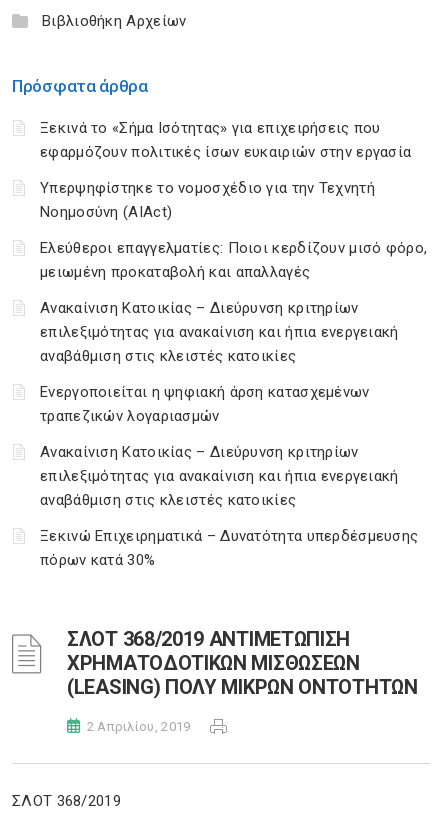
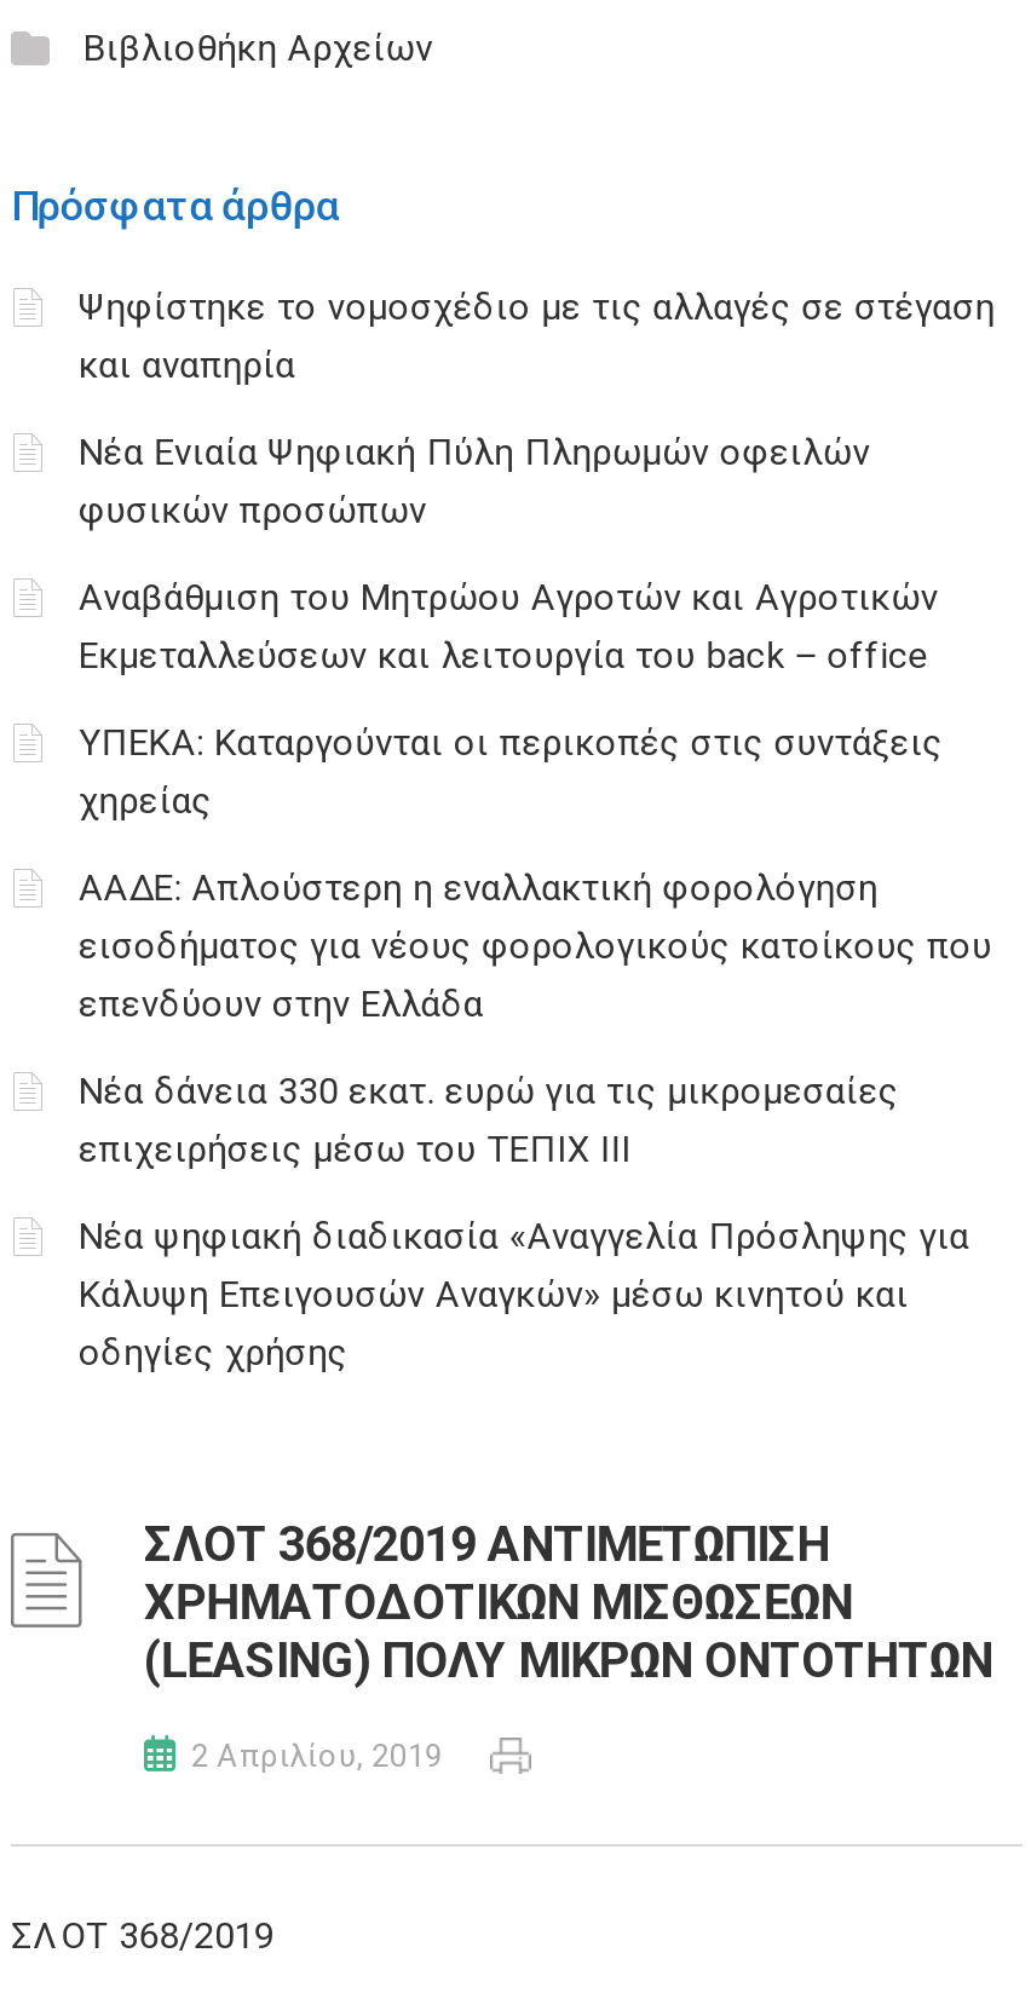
- Ξεκινά το «Σήμα Ισότητας» για επιχειρήσεις που
- εφαρμόζουν πολιτικές ίσων ευκαιριών στην εργασία
+ Ψηφίστηκε το νομοσχέδιο με τις αλλαγές σε στέγαση
+ και αναπηρία

- Υπερψηφίστηκε το νομοσχέδιο για την Τεχνητή
- Νοημοσύνη (AIAct)
+ Νέα Ενιαία Ψηφιακή Πύλη Πληρωμών οφειλών
+ φυσικών προσώπων

- Ελεύθεροι επαγγελματίες: Ποιοι κερδίζουν μισό φόρο,
- μειωμένη προκαταβολή και απαλλαγές
+ Αναβάθμιση του Μητρώου Αγροτών και Αγροτικών
+ Εκμεταλλεύσεων και λειτουργία του back – office

- Ανακαίνιση Κατοικίας – Διεύρυνση κριτηρίων
- επιλεξιμότητας για ανακαίνιση και ήπια ενεργειακή
- αναβάθμιση στις κλειστές κατοικίες
+ ΥΠΕΚΑ: Καταργούνται οι περικοπές στις συντάξεις
+ χηρείας

- Ενεργοποιείται η ψηφιακή άρση κατασχεμένων
- τραπεζικών λογαριασμών
+ ΑΑΔΕ: Απλούστερη η εναλλακτική φορολόγηση
+ εισοδήματος για νέους φορολογικούς κατοίκους που
+ επενδύουν στην Ελλάδα

- Ανακαίνιση Κατοικίας – Διεύρυνση κριτηρίων
- επιλεξιμότητας για ανακαίνιση και ήπια ενεργειακή
- αναβάθμιση στις κλειστές κατοικίες
+ Νέα δάνεια 330 εκατ. ευρώ για τις μικρομεσαίες
+ επιχειρήσεις μέσω του ΤΕΠΙΧ ΙΙΙ

- Ξεκινώ Επιχειρηματικά – Δυνατότητα υπερδέσμευσης
- πόρων κατά 30%
+ Νέα ψηφιακή διαδικασία «Αναγγελία Πρόσληψης για
+ Κάλυψη Επειγουσών Αναγκών» μέσω κινητού και
+ οδηγίες χρήσης
